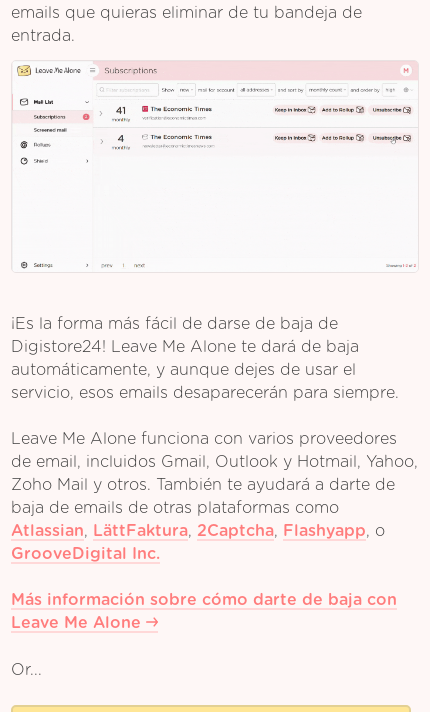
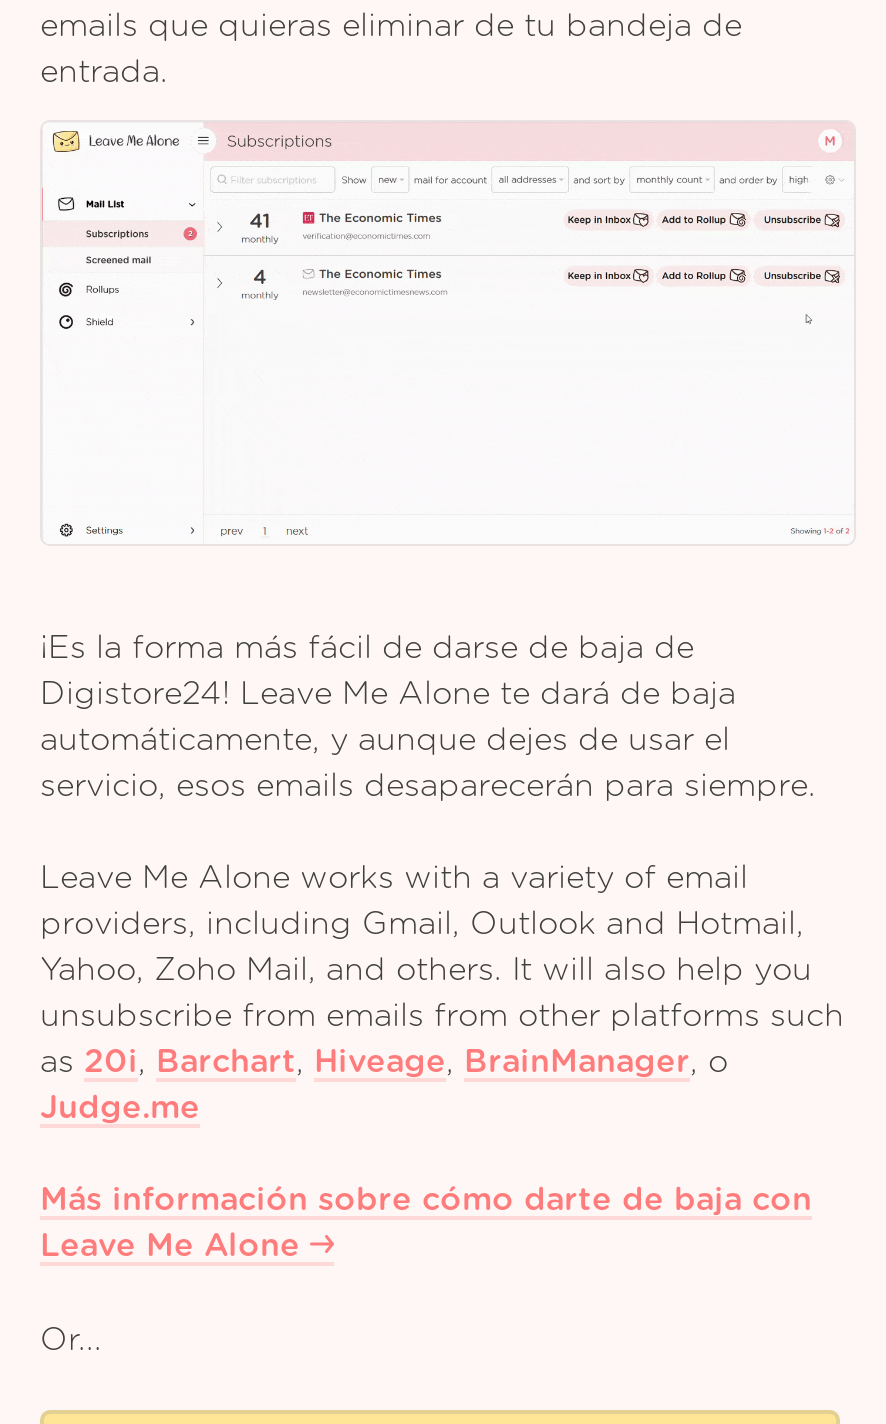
- Leave Me Alone funciona con varios proveedores
- de email, incluidos Gmail, Outlook y Hotmail, Yahoo,
- Zoho Mail y otros. También te ayudará a darte de
- baja de emails de otras plataformas como
- Atlassian, LättFaktura, 2Captcha, Flashyapp, o
- GrooveDigital Inc.
+ Leave Me Alone works with a variety of email
+ providers, including Gmail, Outlook and Hotmail,
+ Yahoo, Zoho Mail, and others. It will also help you
+ unsubscribe from emails from other platforms such
+ as 20i, Barchart, Hiveage, BrainManager, o
+ Judge.me
